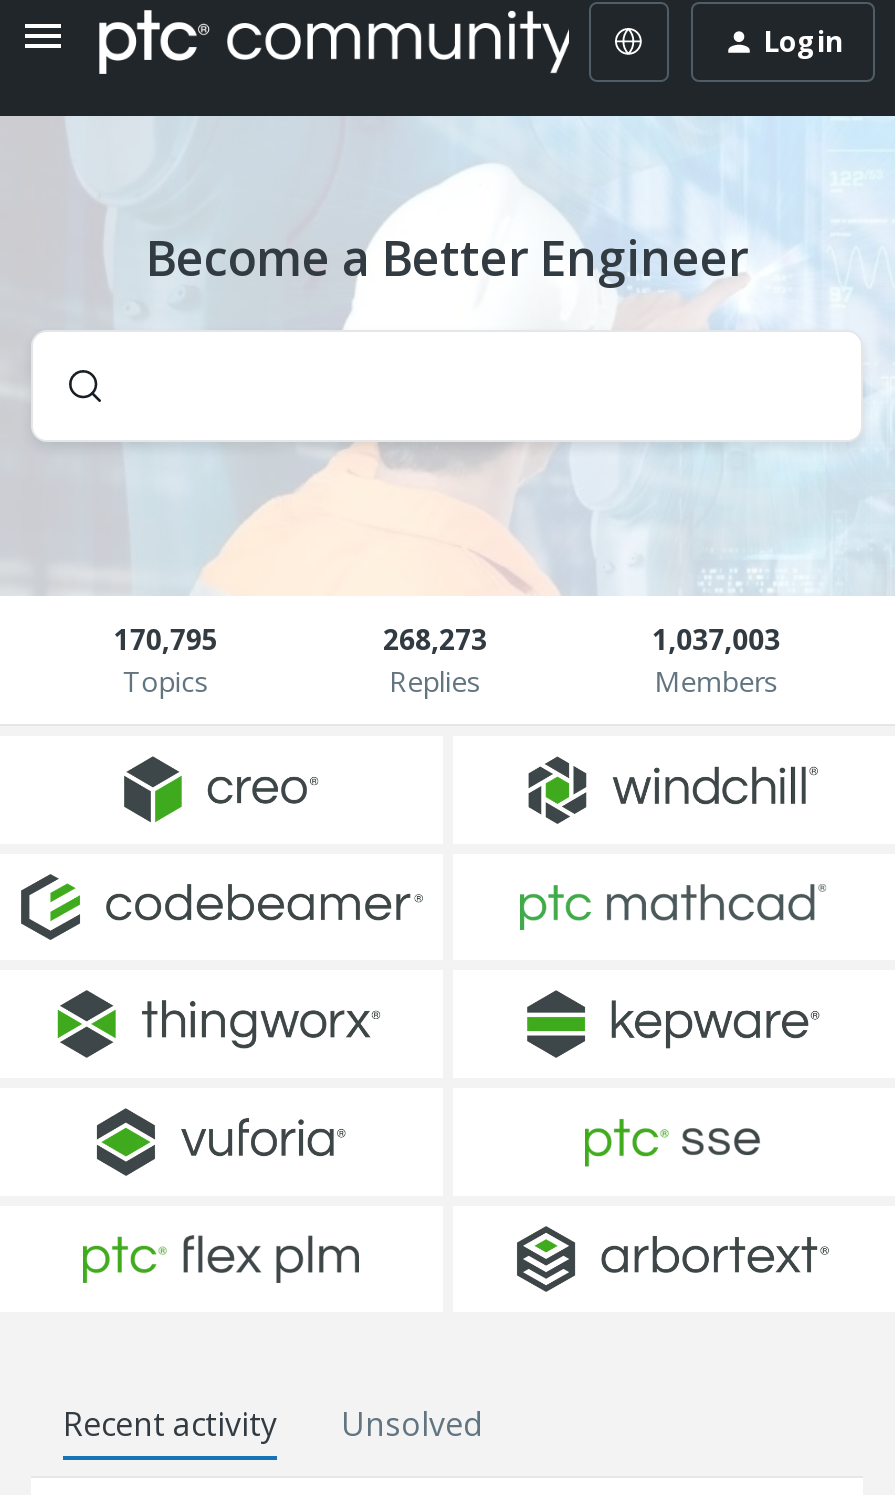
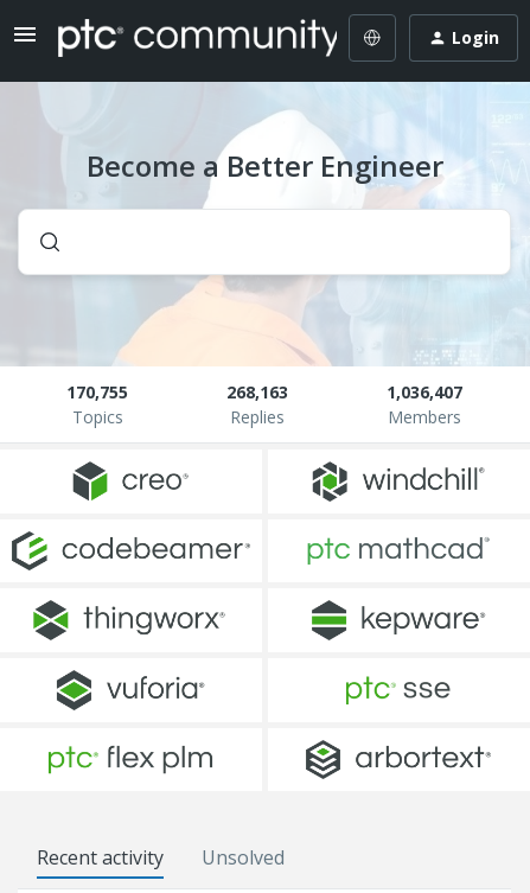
- 170,795
+ 170,755

- 268,273
+ 268,163

- 1,037,003
+ 1,036,407
